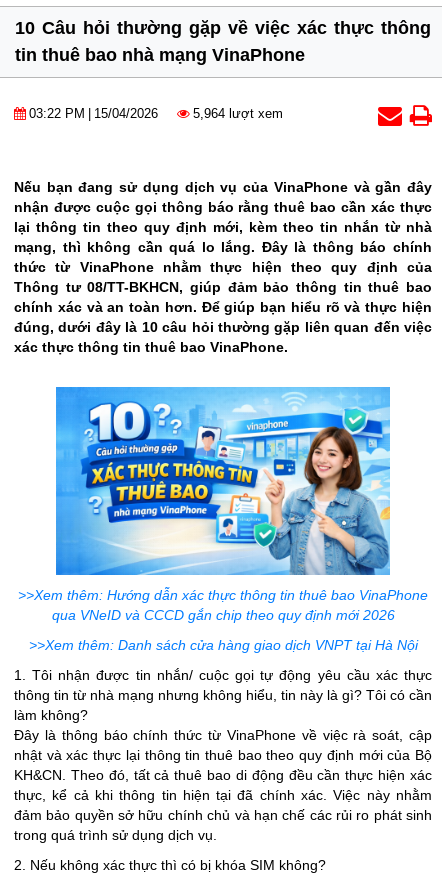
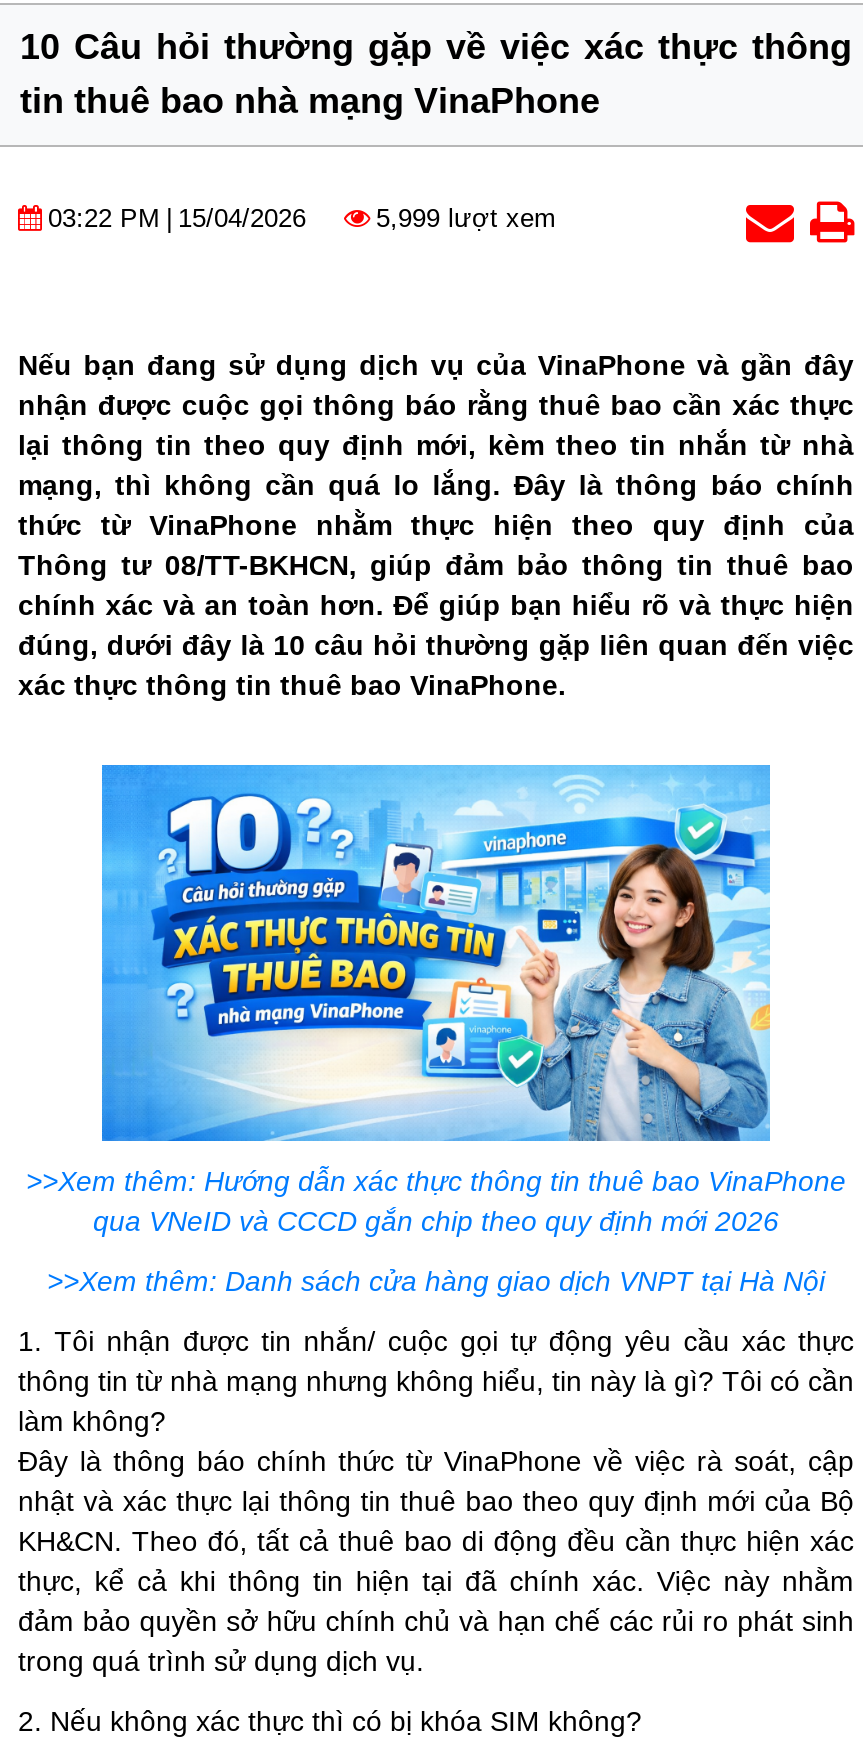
- 5,964 lượt xem
+ 5,999 lượt xem
